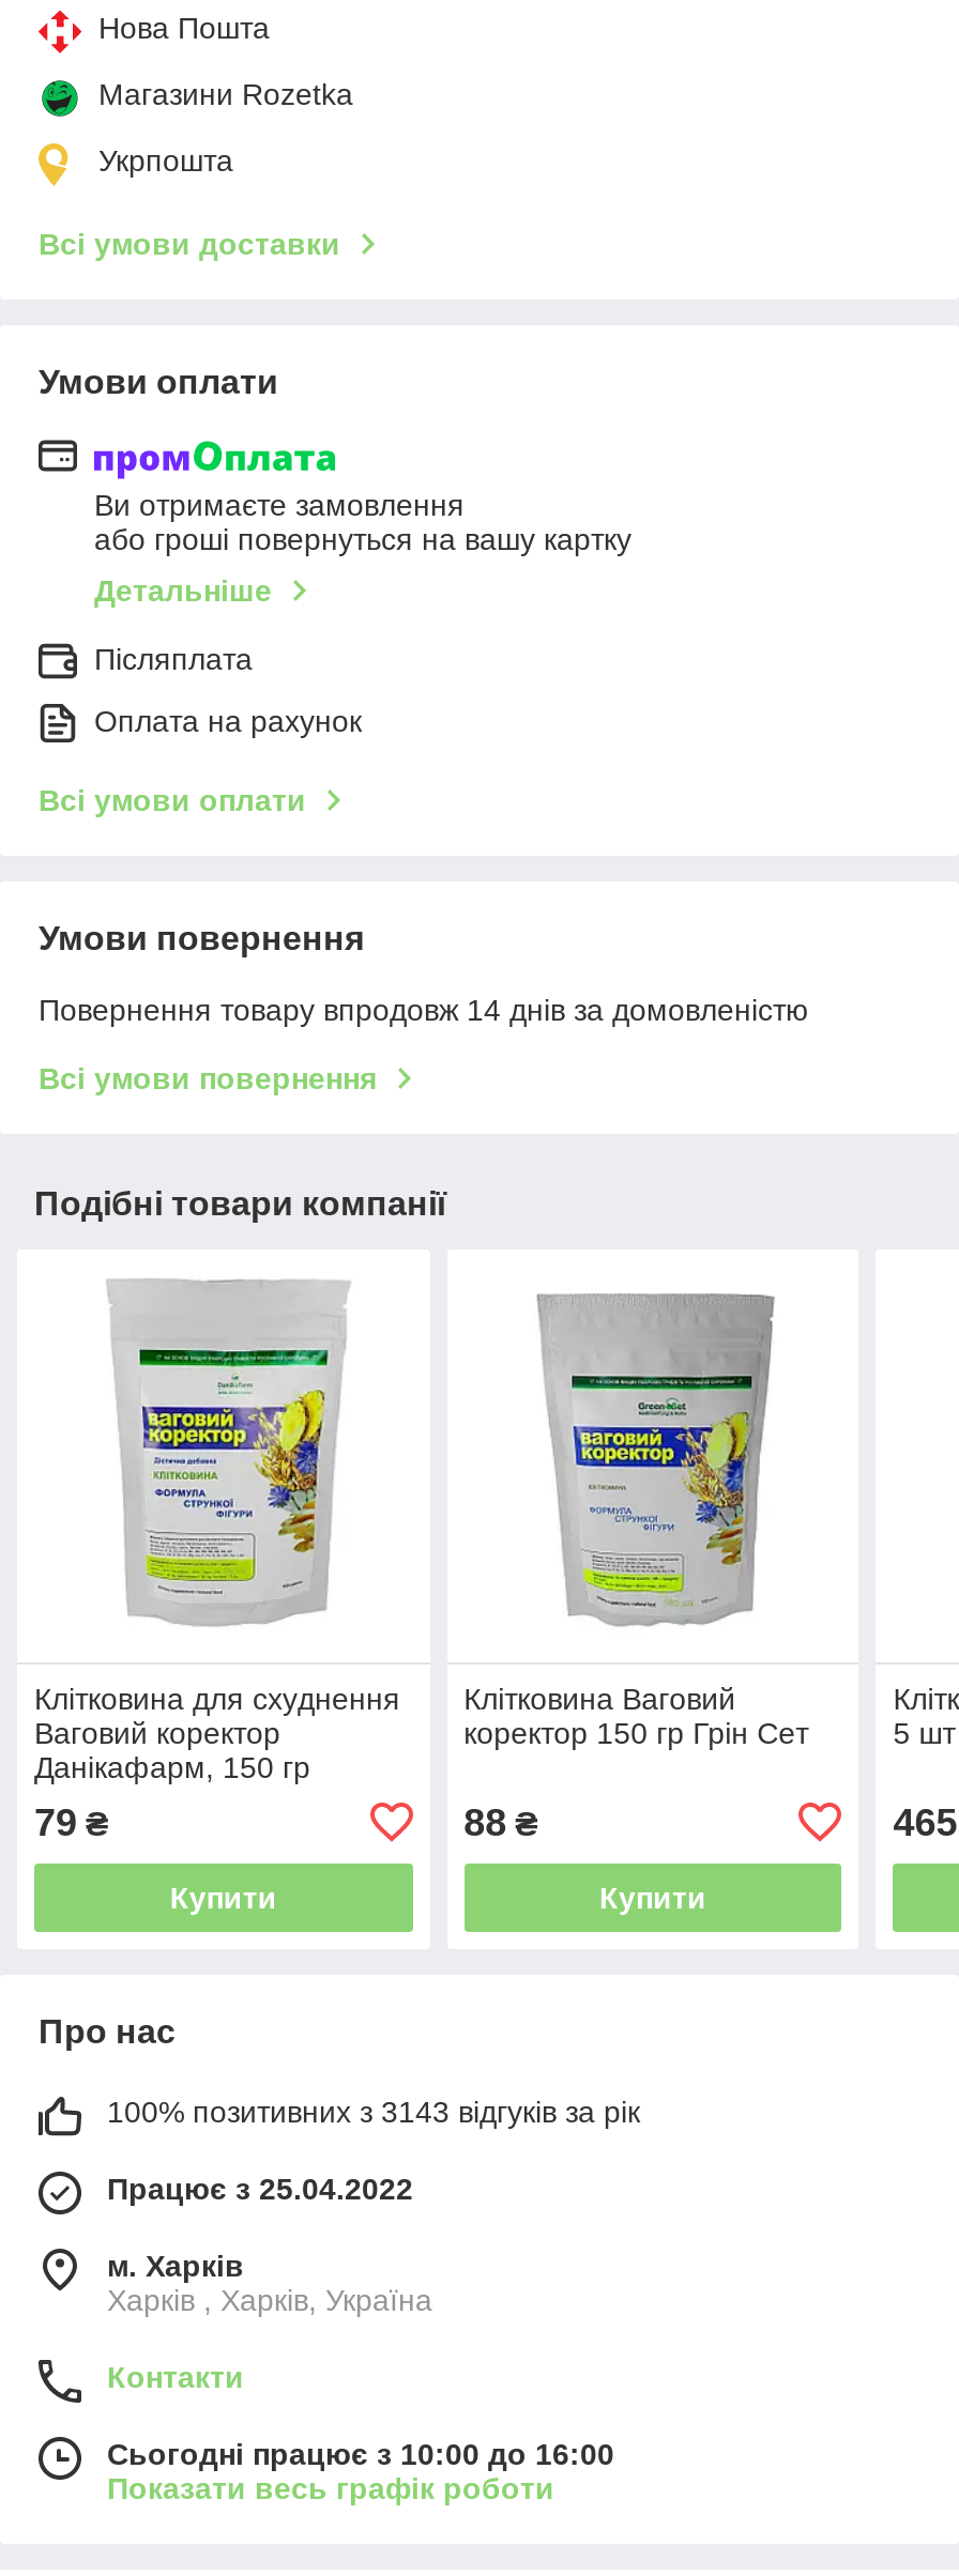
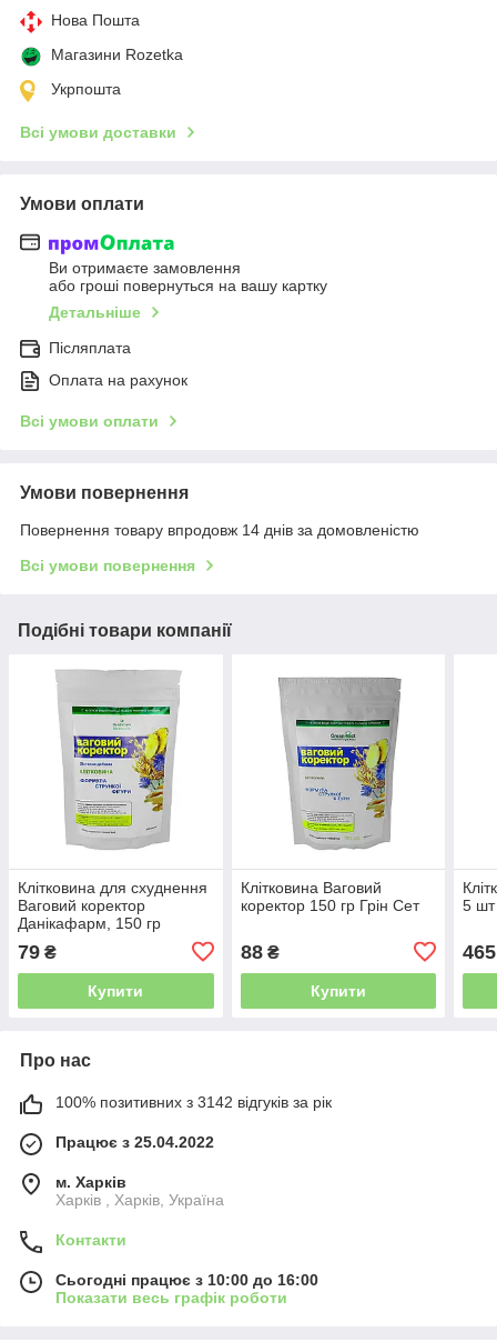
- 100% позитивних з 3143 відгуків за рік
+ 100% позитивних з 3142 відгуків за рік
